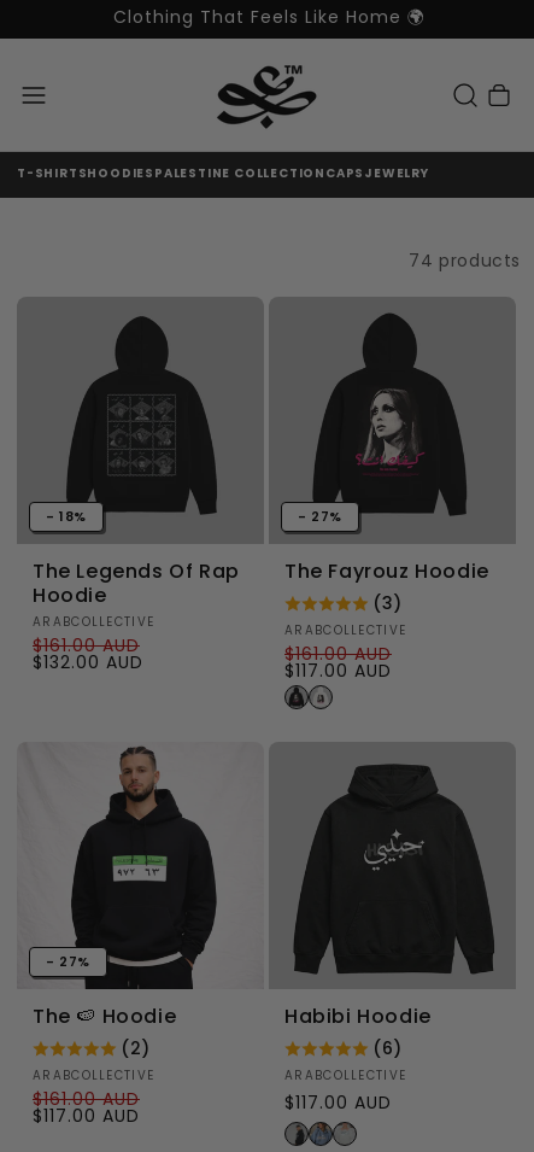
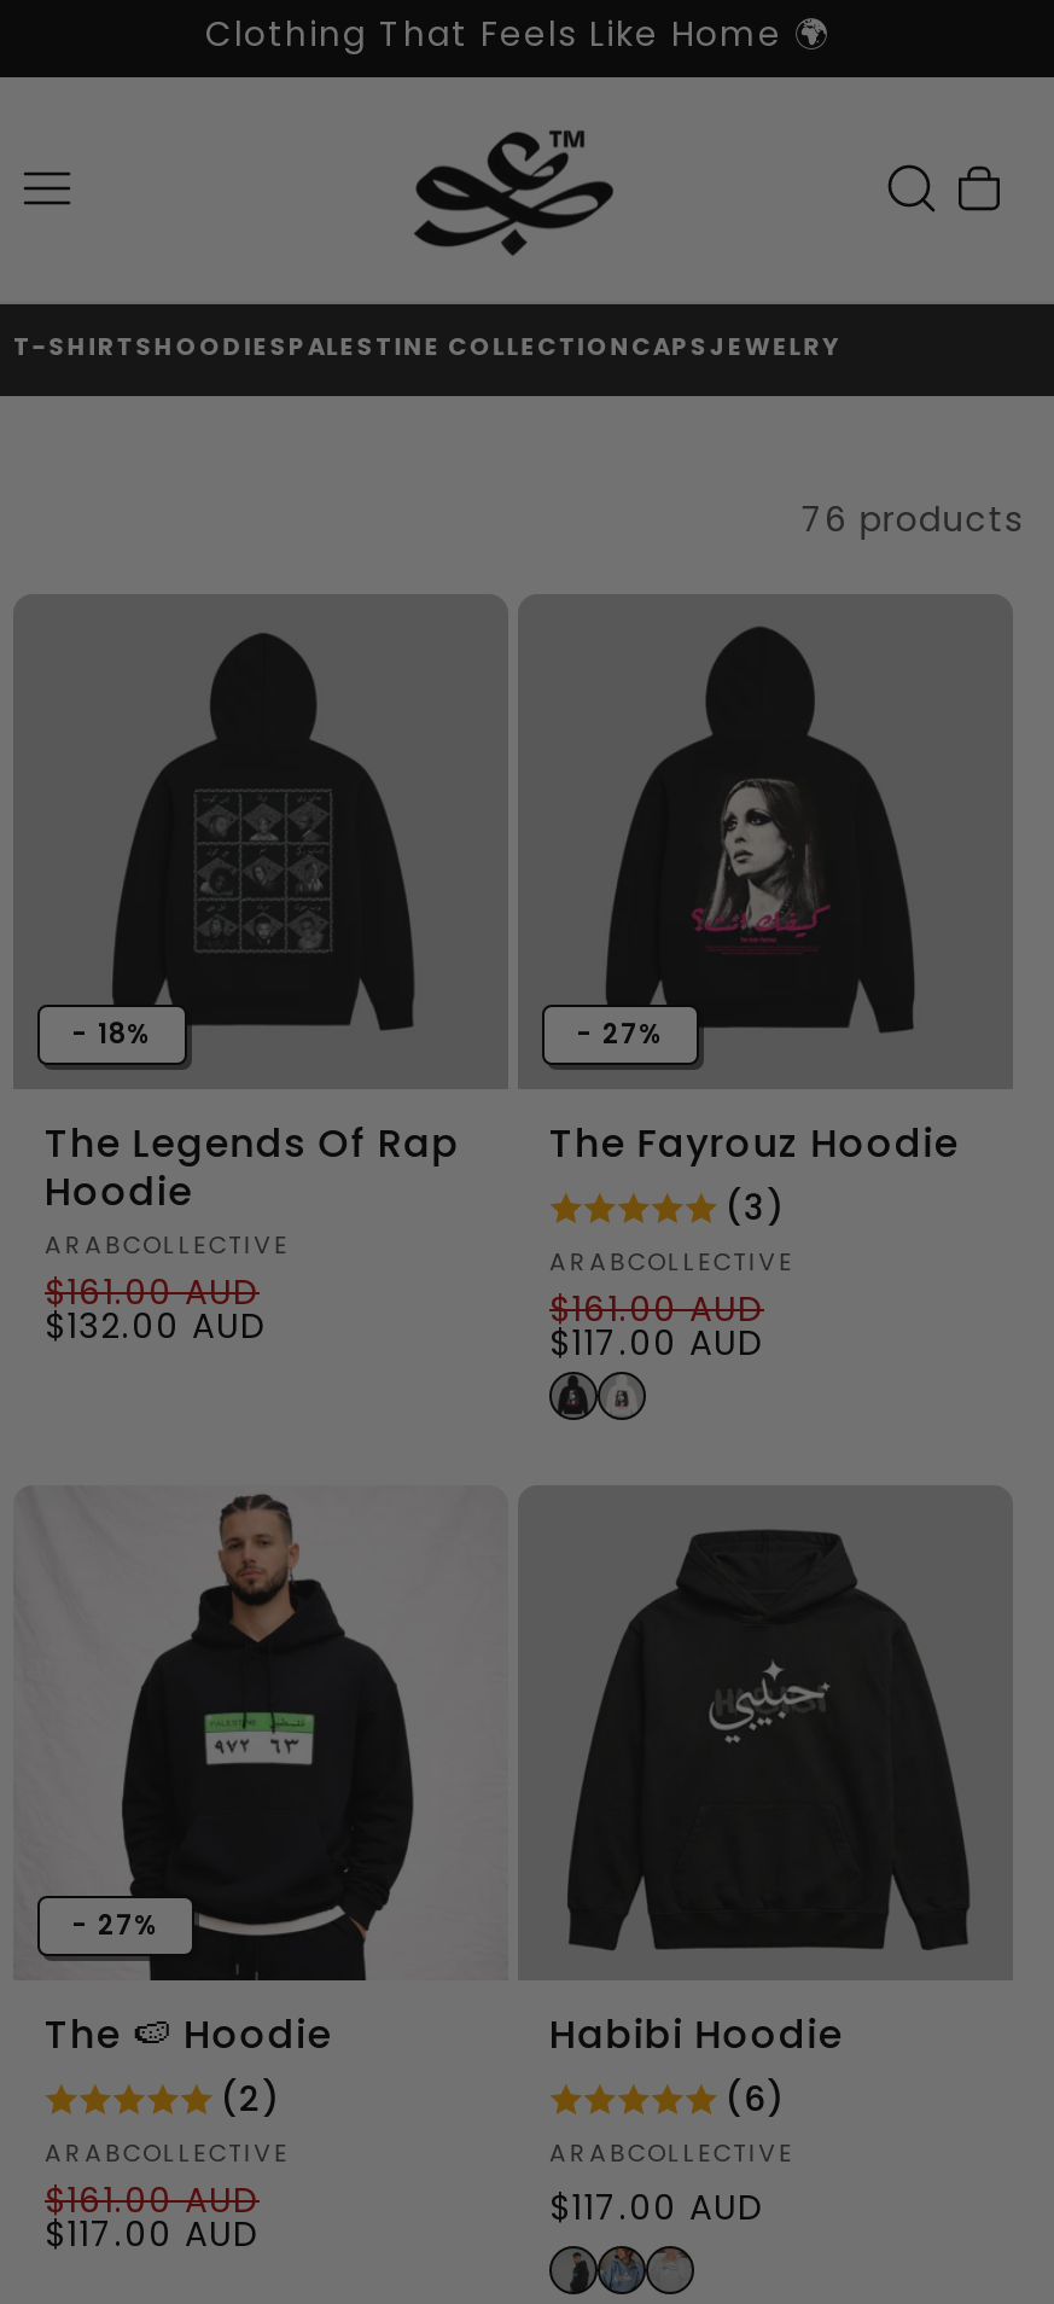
- 74 products
+ 76 products
